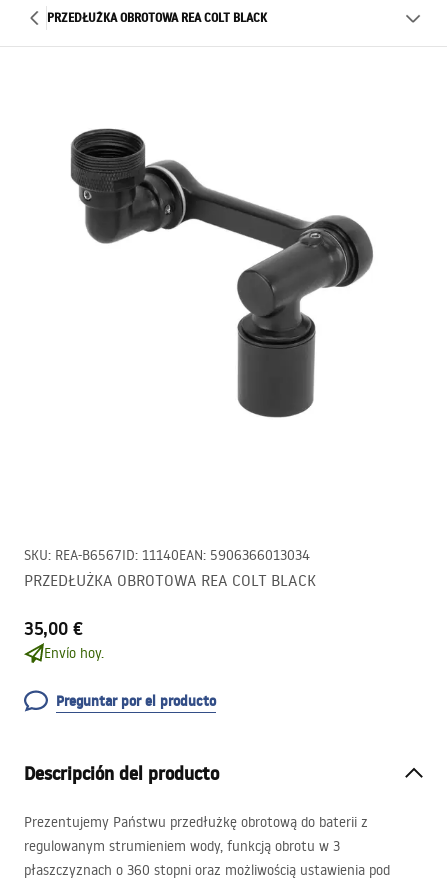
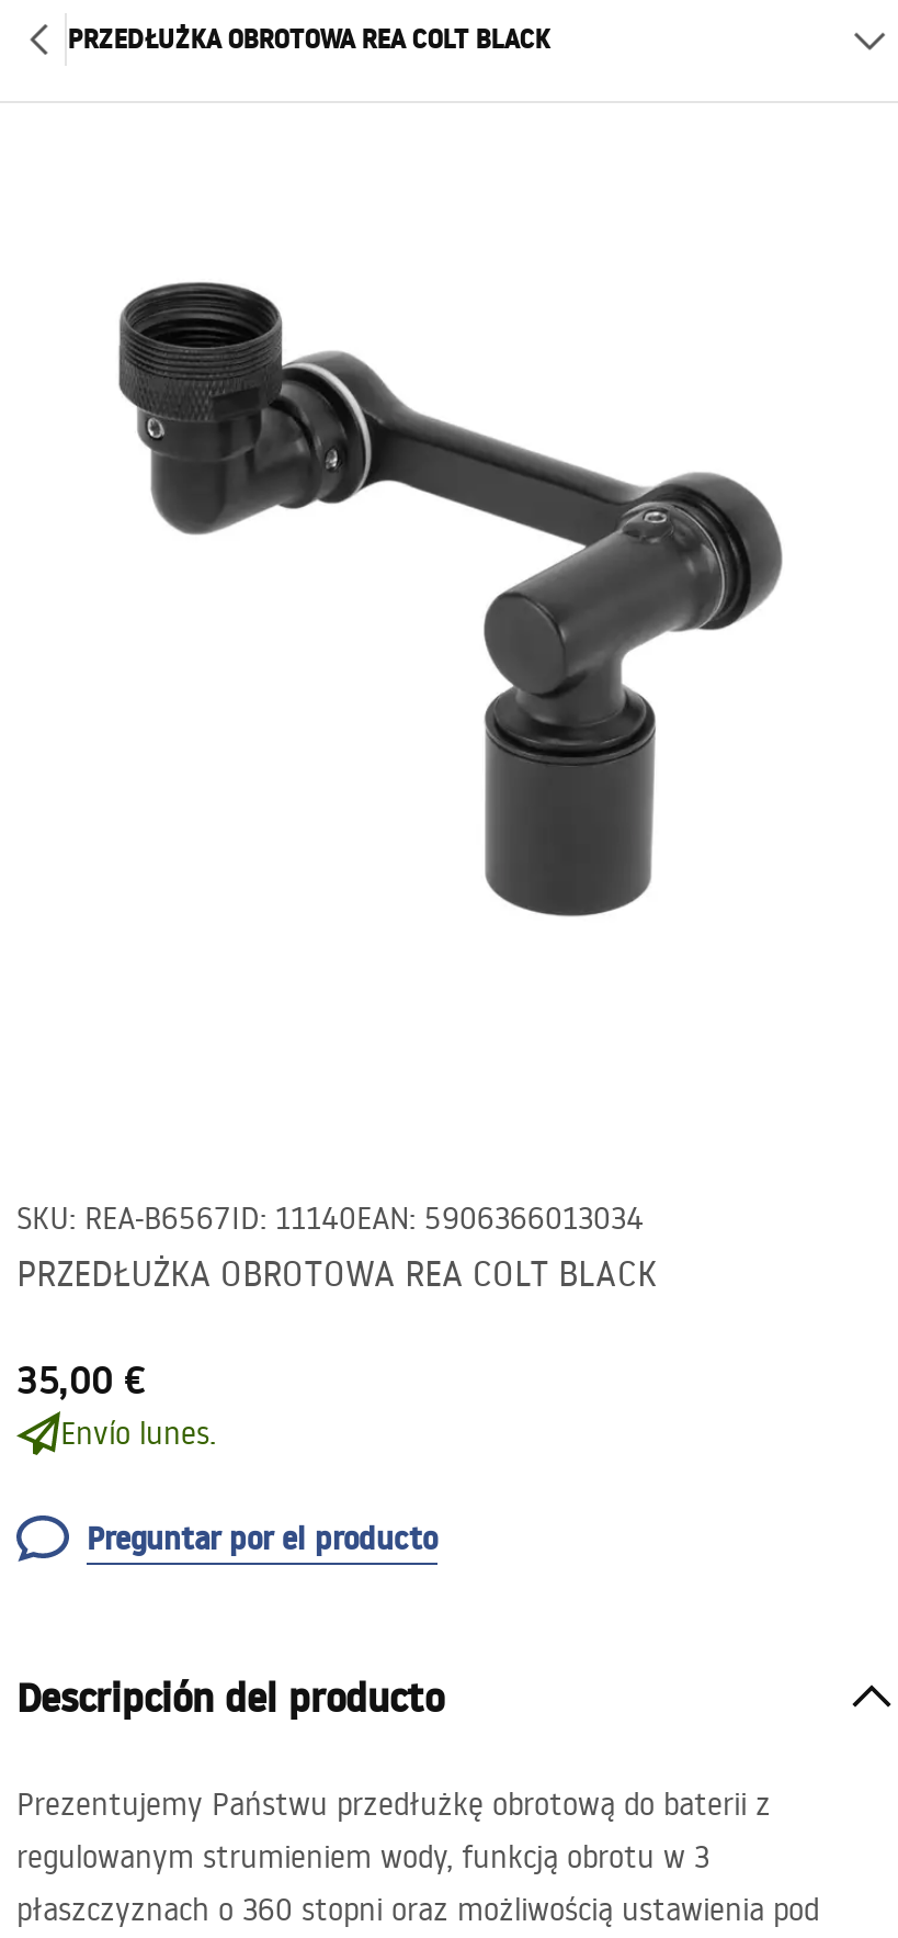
- Envío hoy.
+ Envío lunes.
